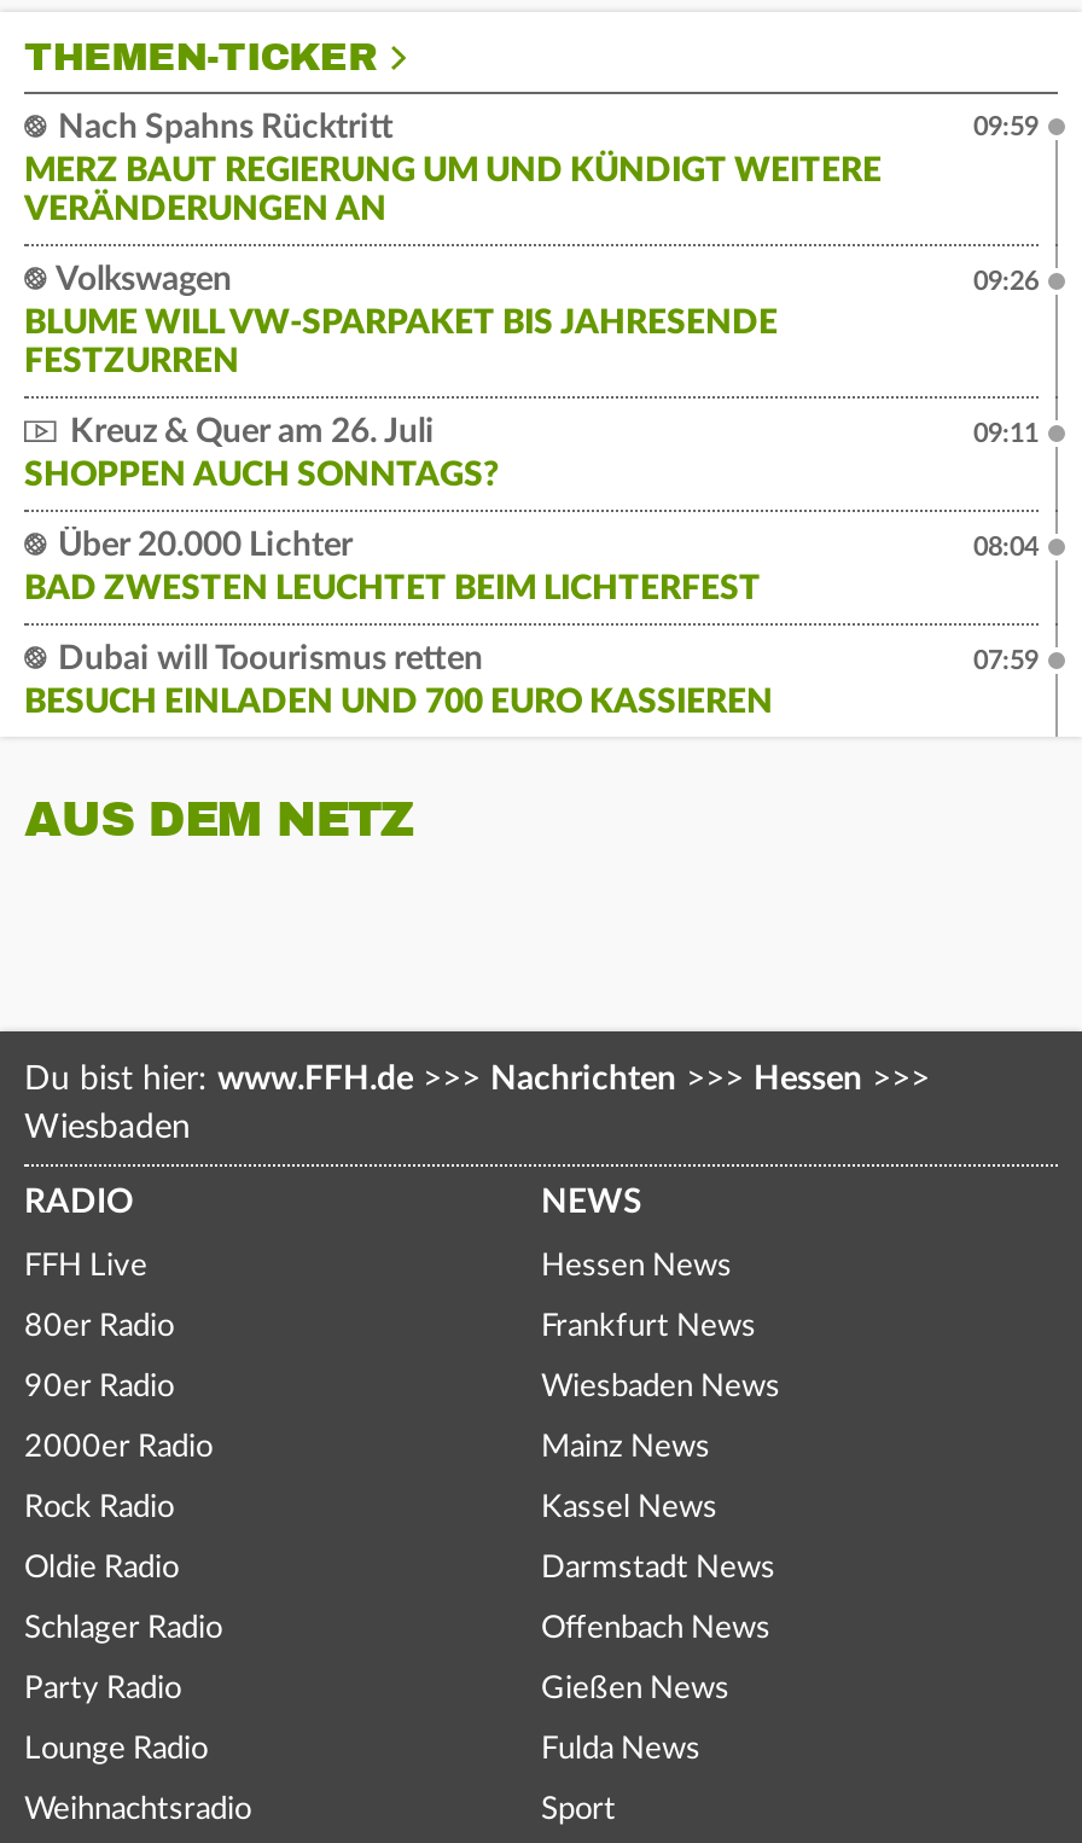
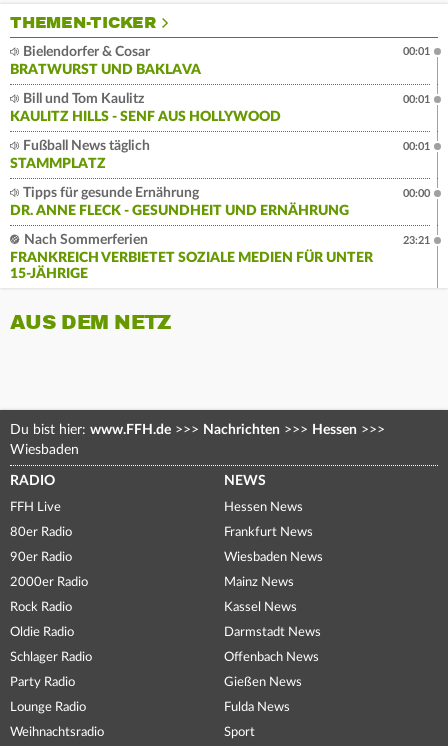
- Nach Spahns Rücktritt
- MERZ BAUT REGIERUNG UM UND KÜNDIGT WEITERE
- VERÄNDERUNGEN AN
+ Bielendorfer & Cosar
+ BRATWURST UND BAKLAVA

- 09:59
+ 00:01

- Volkswagen
- BLUME WILL VW-SPARPAKET BIS JAHRESENDE
- FESTZURREN
+ Bill und Tom Kaulitz
+ KAULITZ HILLS - SENF AUS HOLLYWOOD

- 09:26
+ 00:01

- Kreuz & Quer am 26. Juli
- SHOPPEN AUCH SONNTAGS?
+ Fußball News täglich
+ STAMMPLATZ

- 09:11
+ 00:01

- Über 20.000 Lichter
- BAD ZWESTEN LEUCHTET BEIM LICHTERFEST
+ Tipps für gesunde Ernährung
+ DR. ANNE FLECK - GESUNDHEIT UND ERNÄHRUNG

- 08:04
+ 00:00

- Dubai will Toourismus retten
- BESUCH EINLADEN UND 700 EURO KASSIEREN
+ Nach Sommerferien
+ FRANKREICH VERBIETET SOZIALE MEDIEN FÜR UNTER
+ 15-JÄHRIGE

- 07:59
+ 23:21
